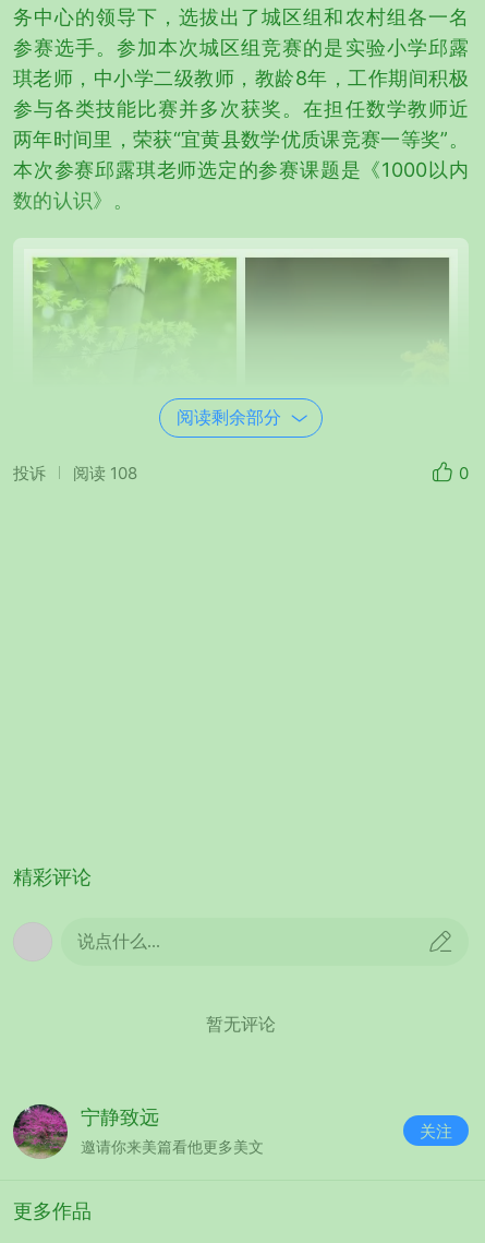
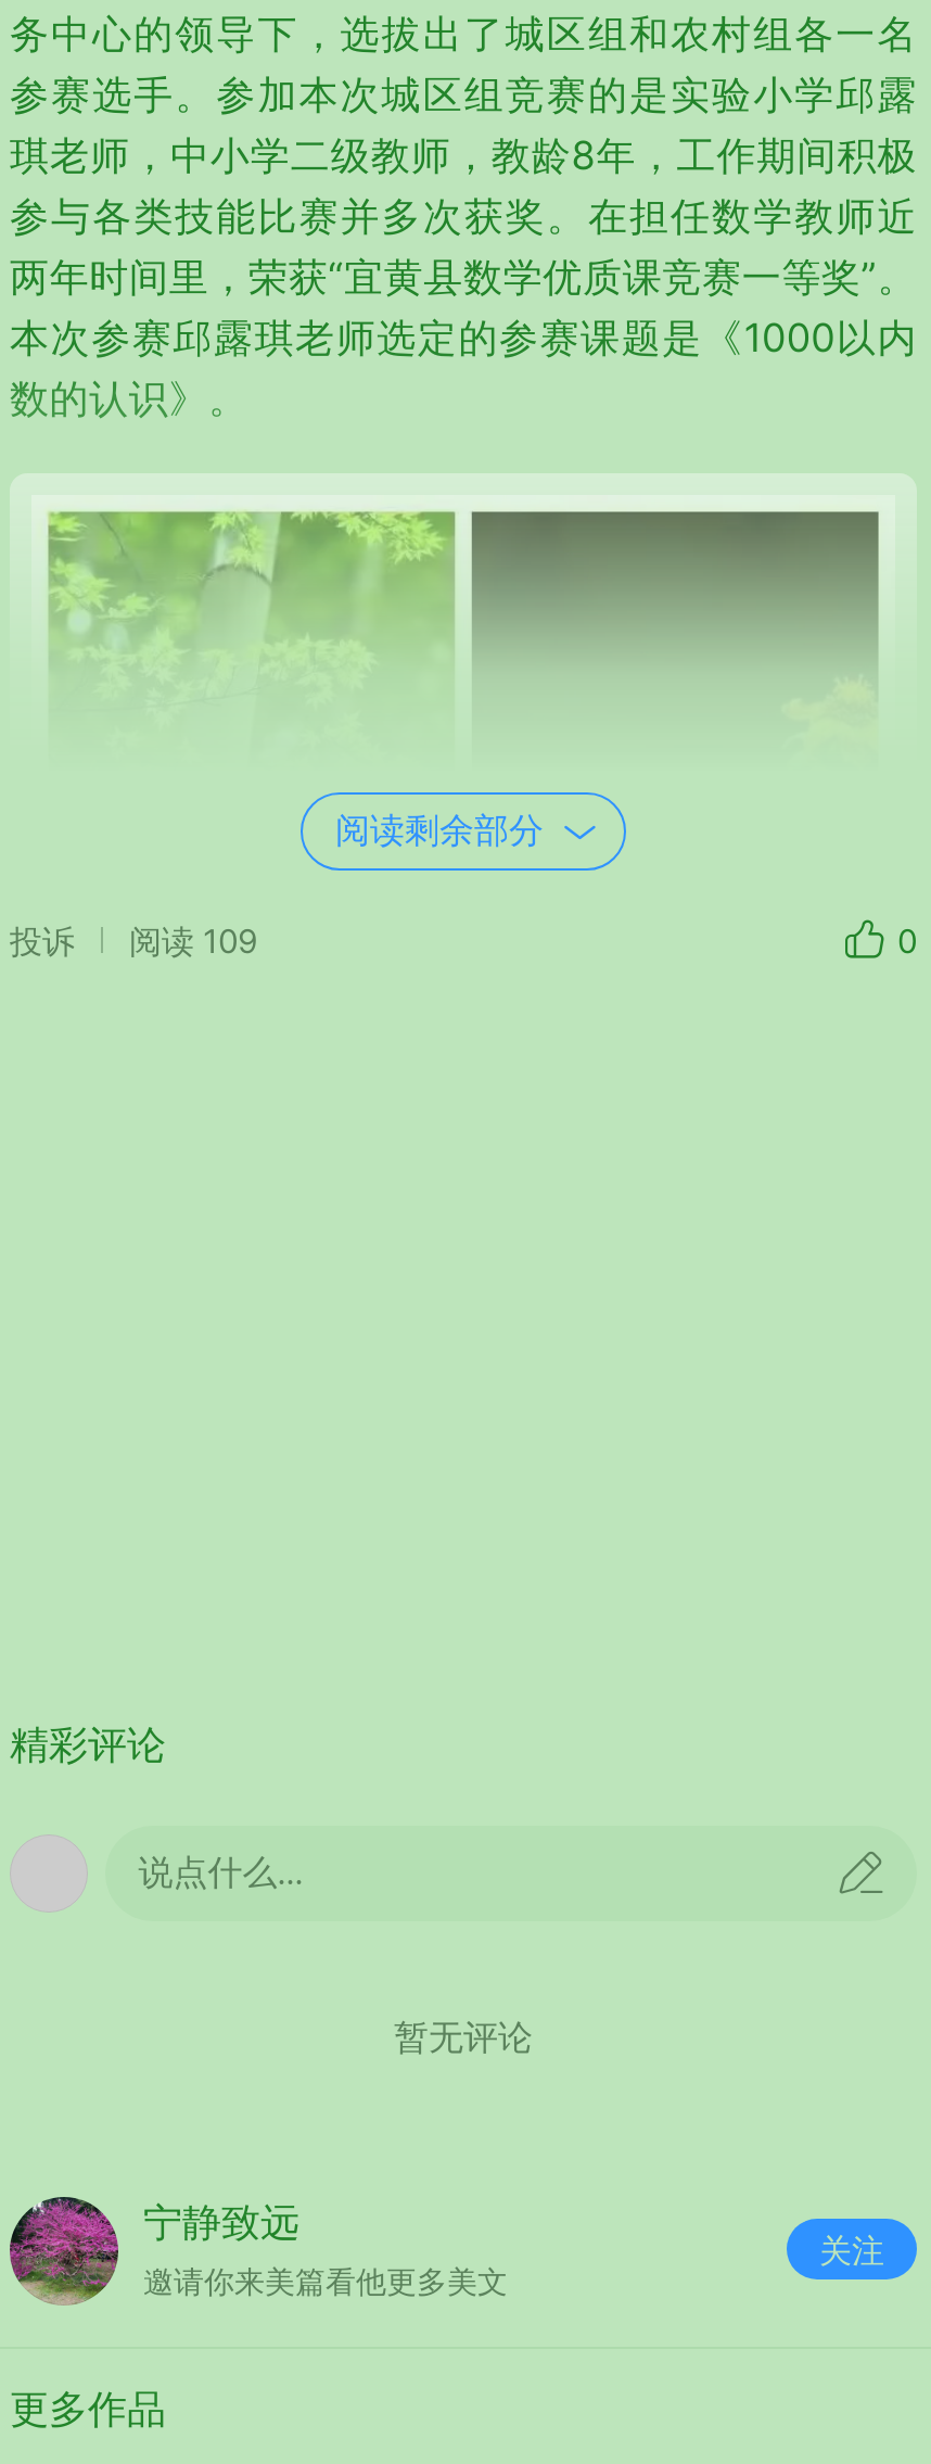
- 投诉 阅读 108
+ 投诉 阅读 109
